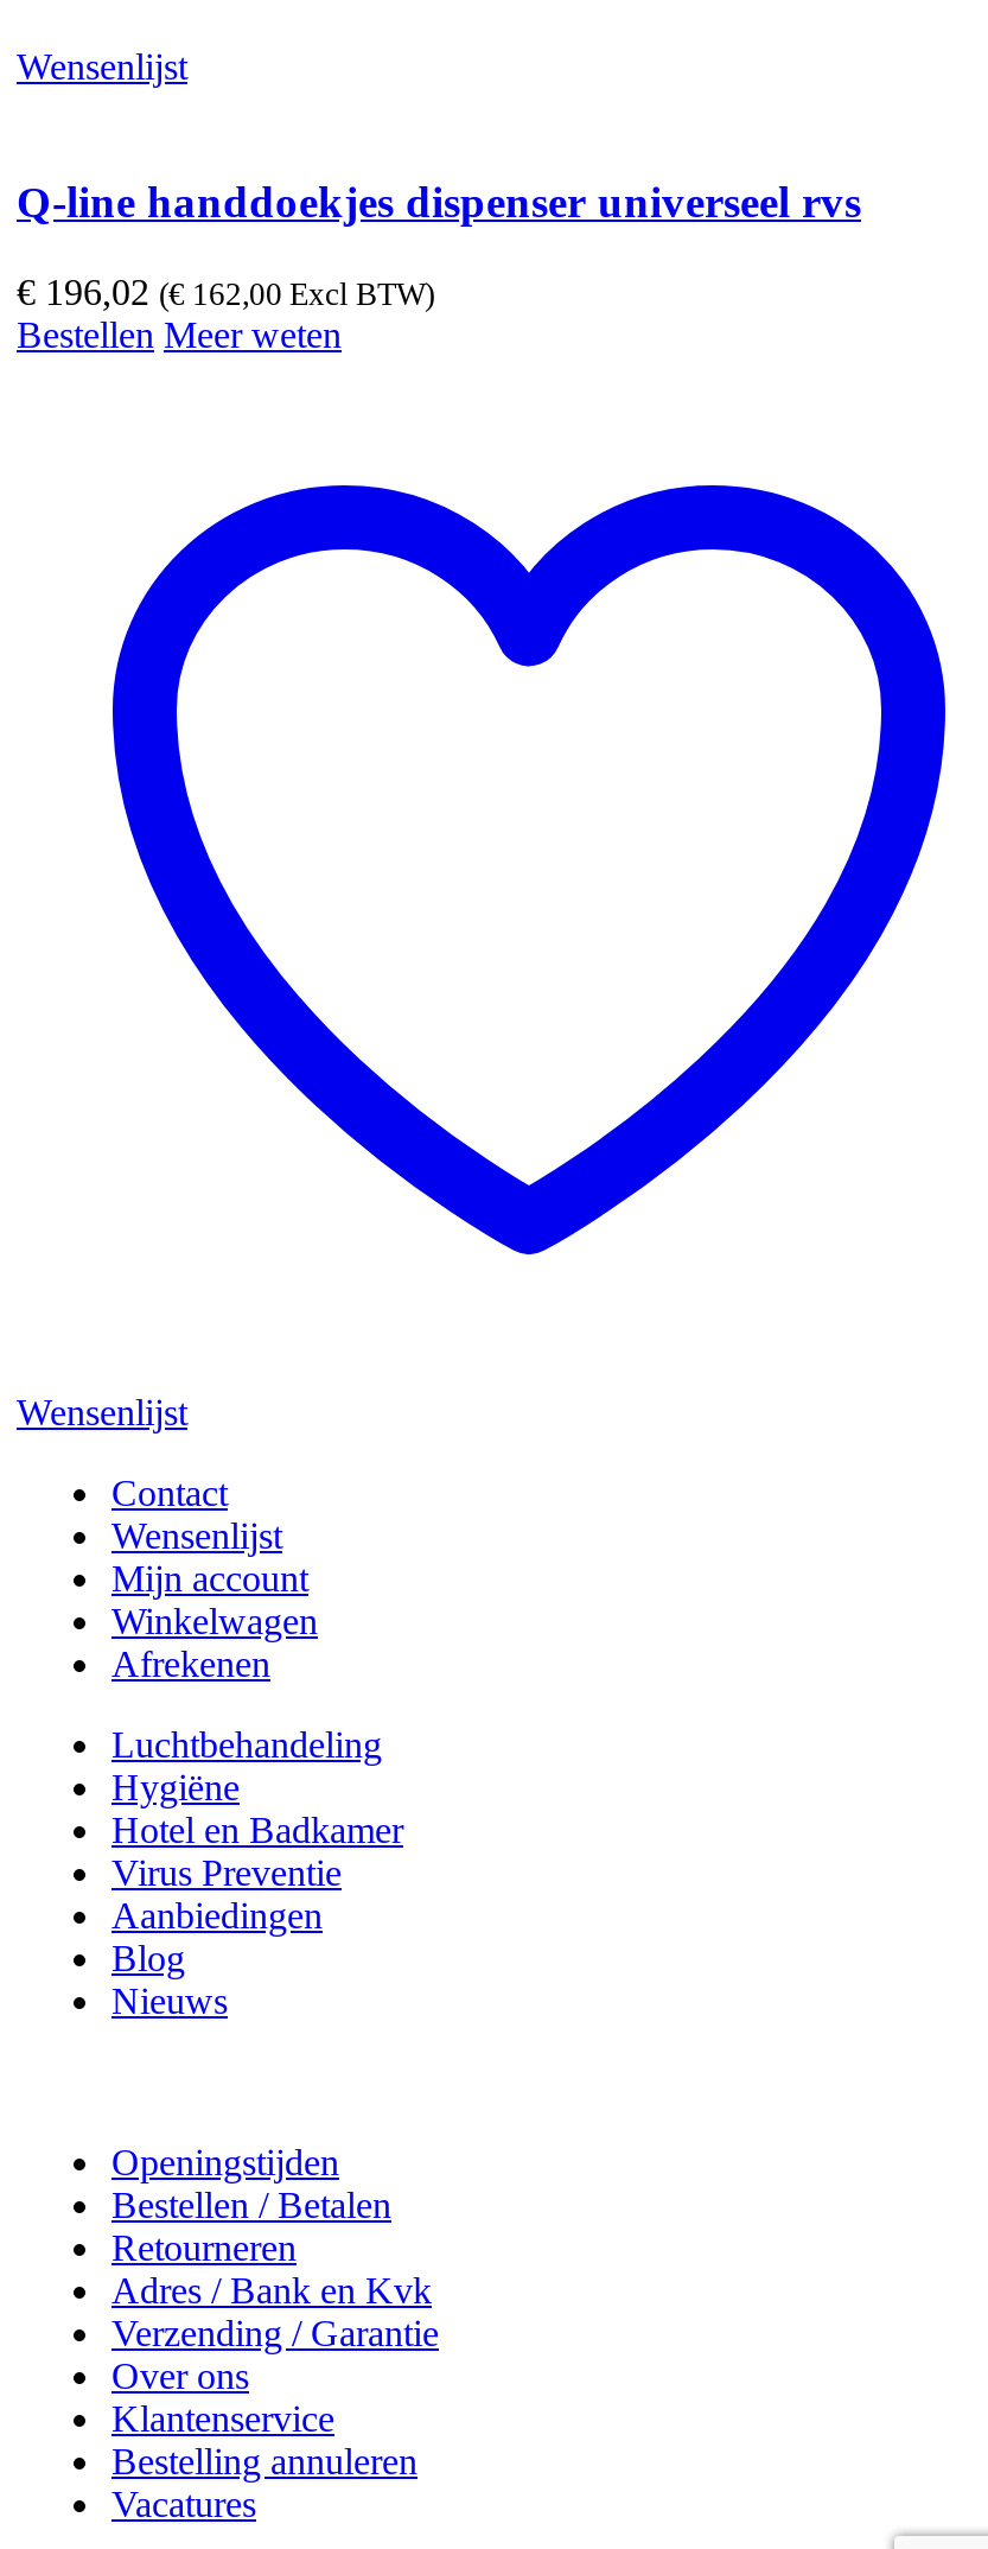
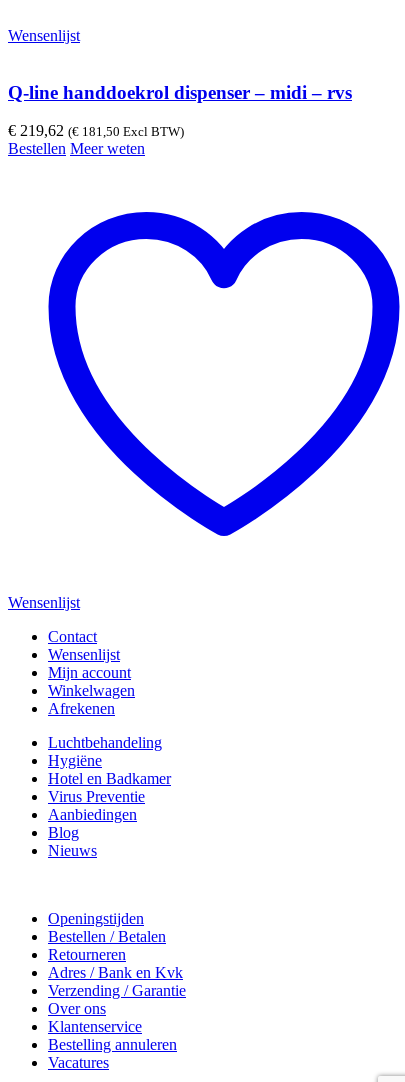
- Q-line handdoekjes dispenser universeel rvs
+ Q-line handdoekrol dispenser – midi – rvs

- €196,02 (€162,00 Excl BTW)
+ €219,62 (€181,50 Excl BTW)
